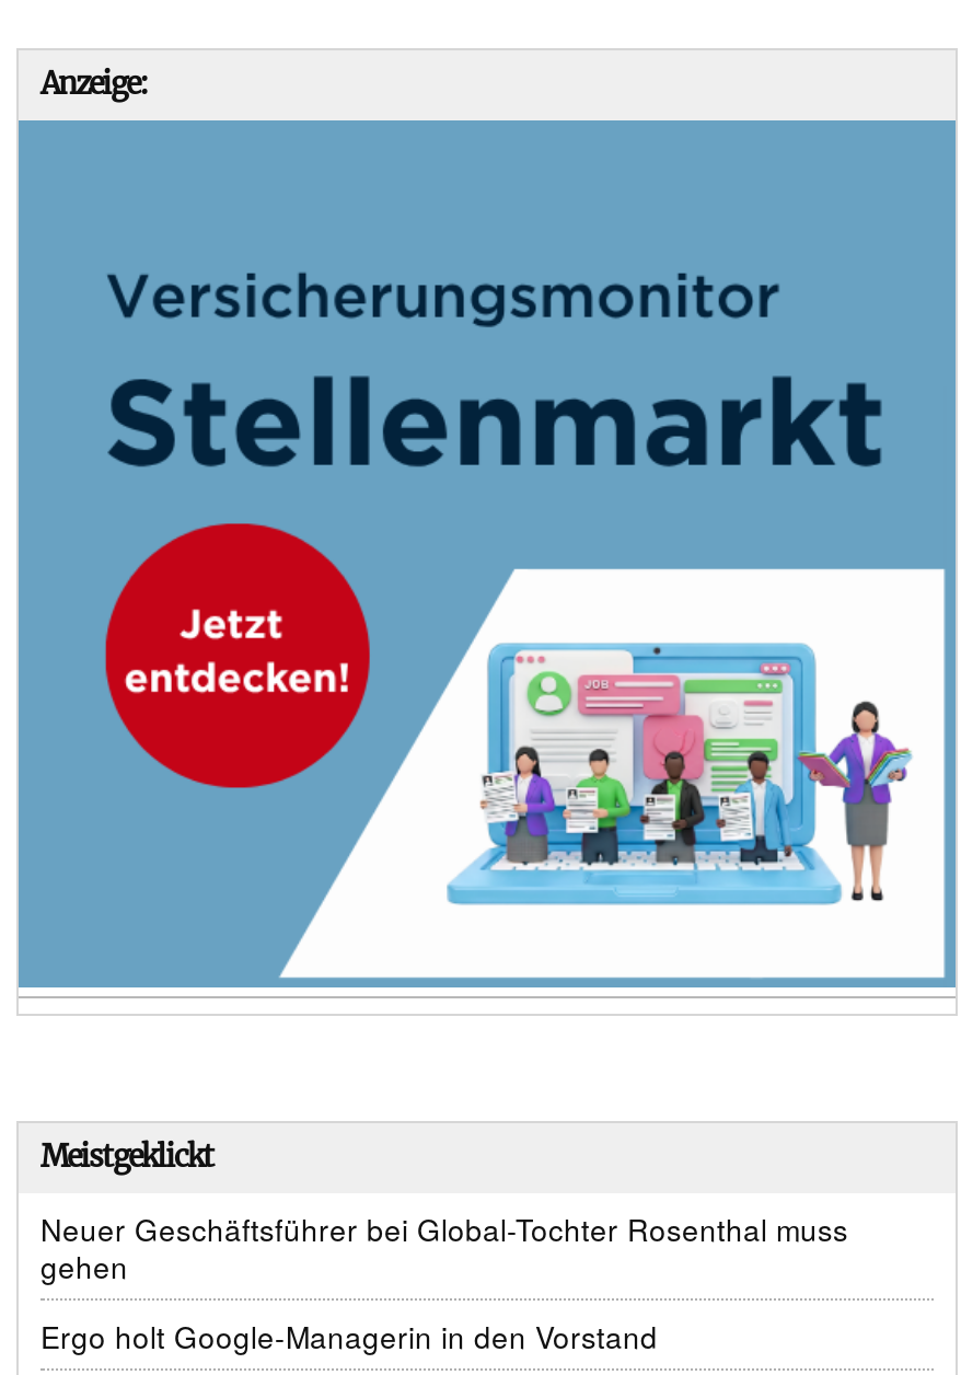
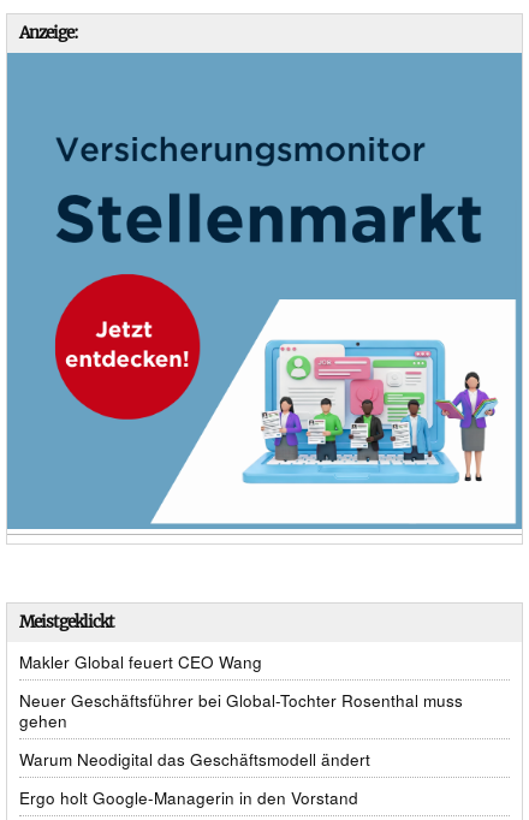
+ Makler Global feuert CEO Wang

+ Warum Neodigital das Geschäftsmodell ändert
